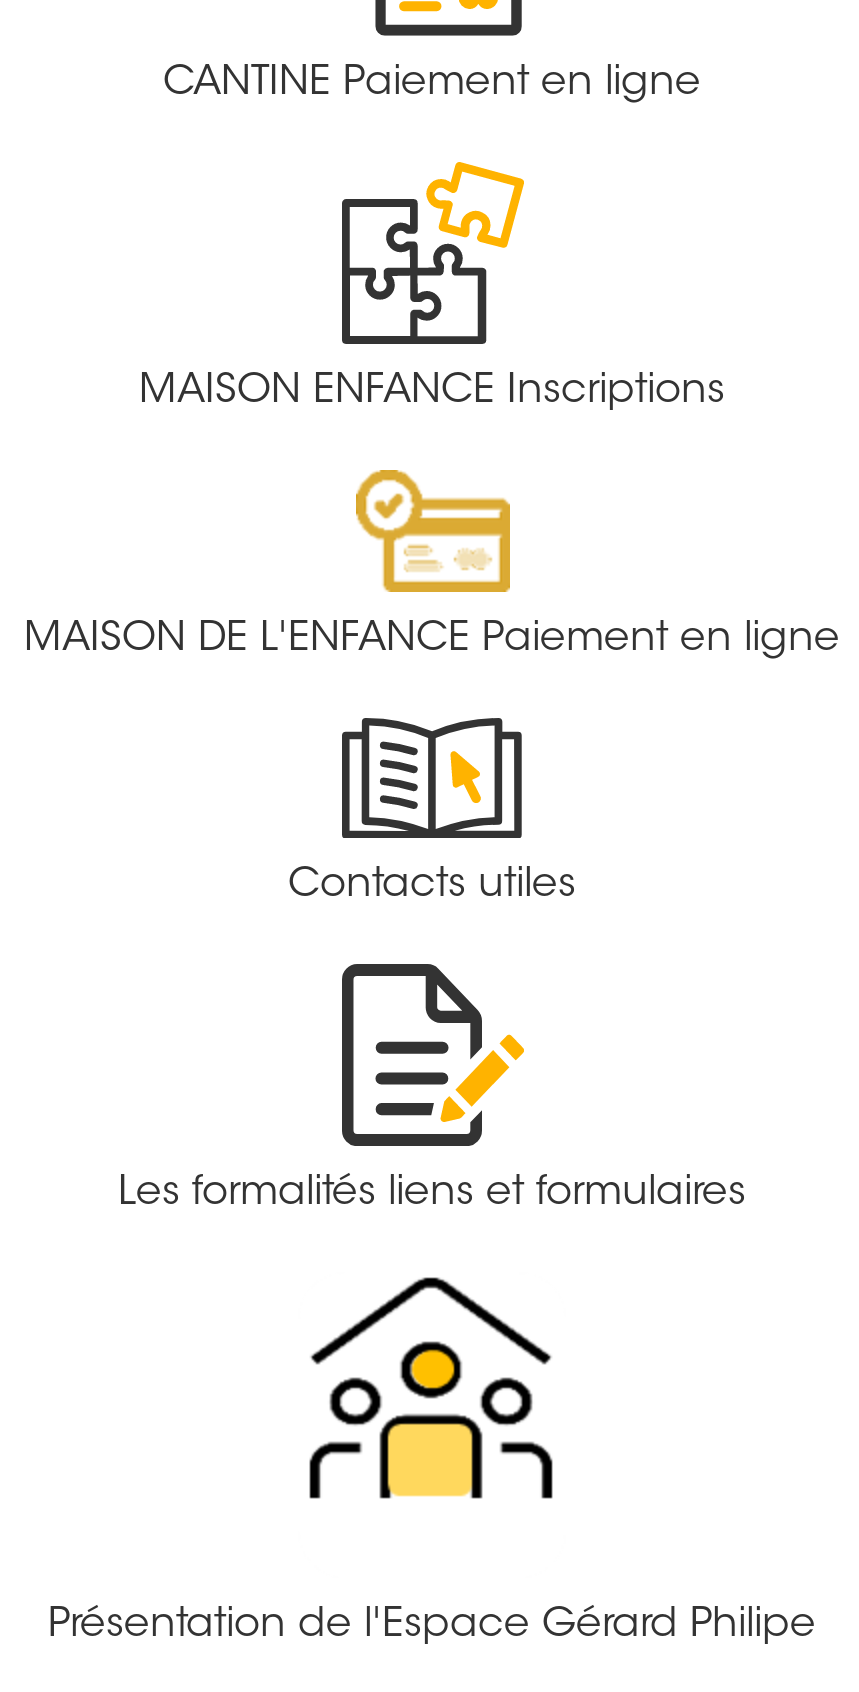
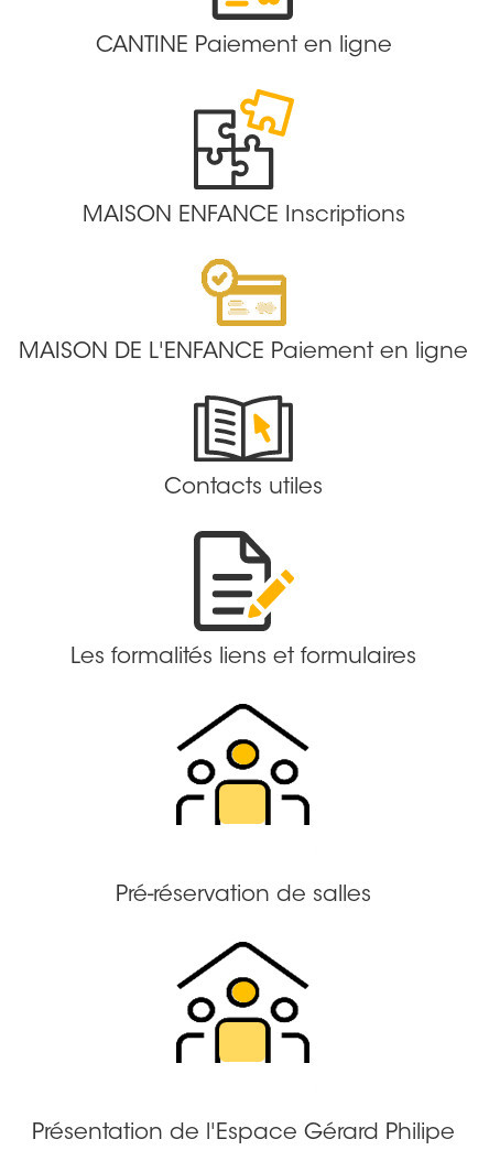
+ Pré-réservation de salles
